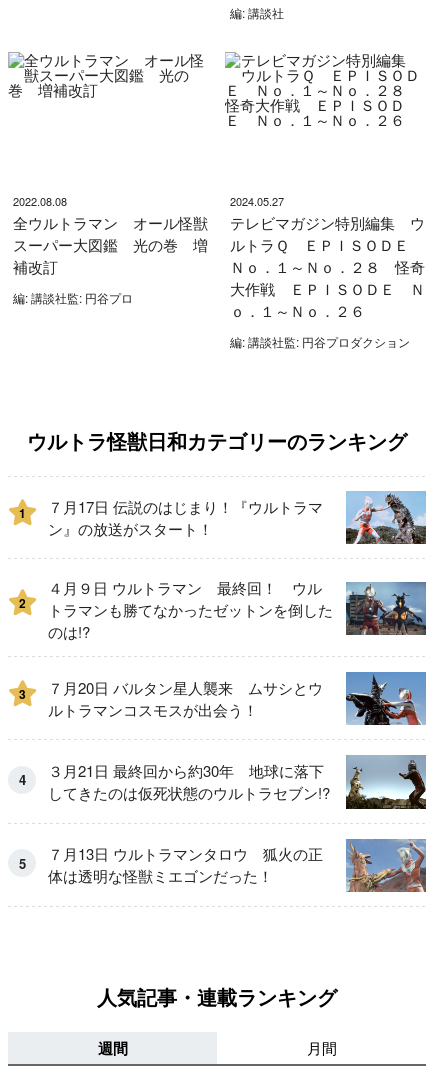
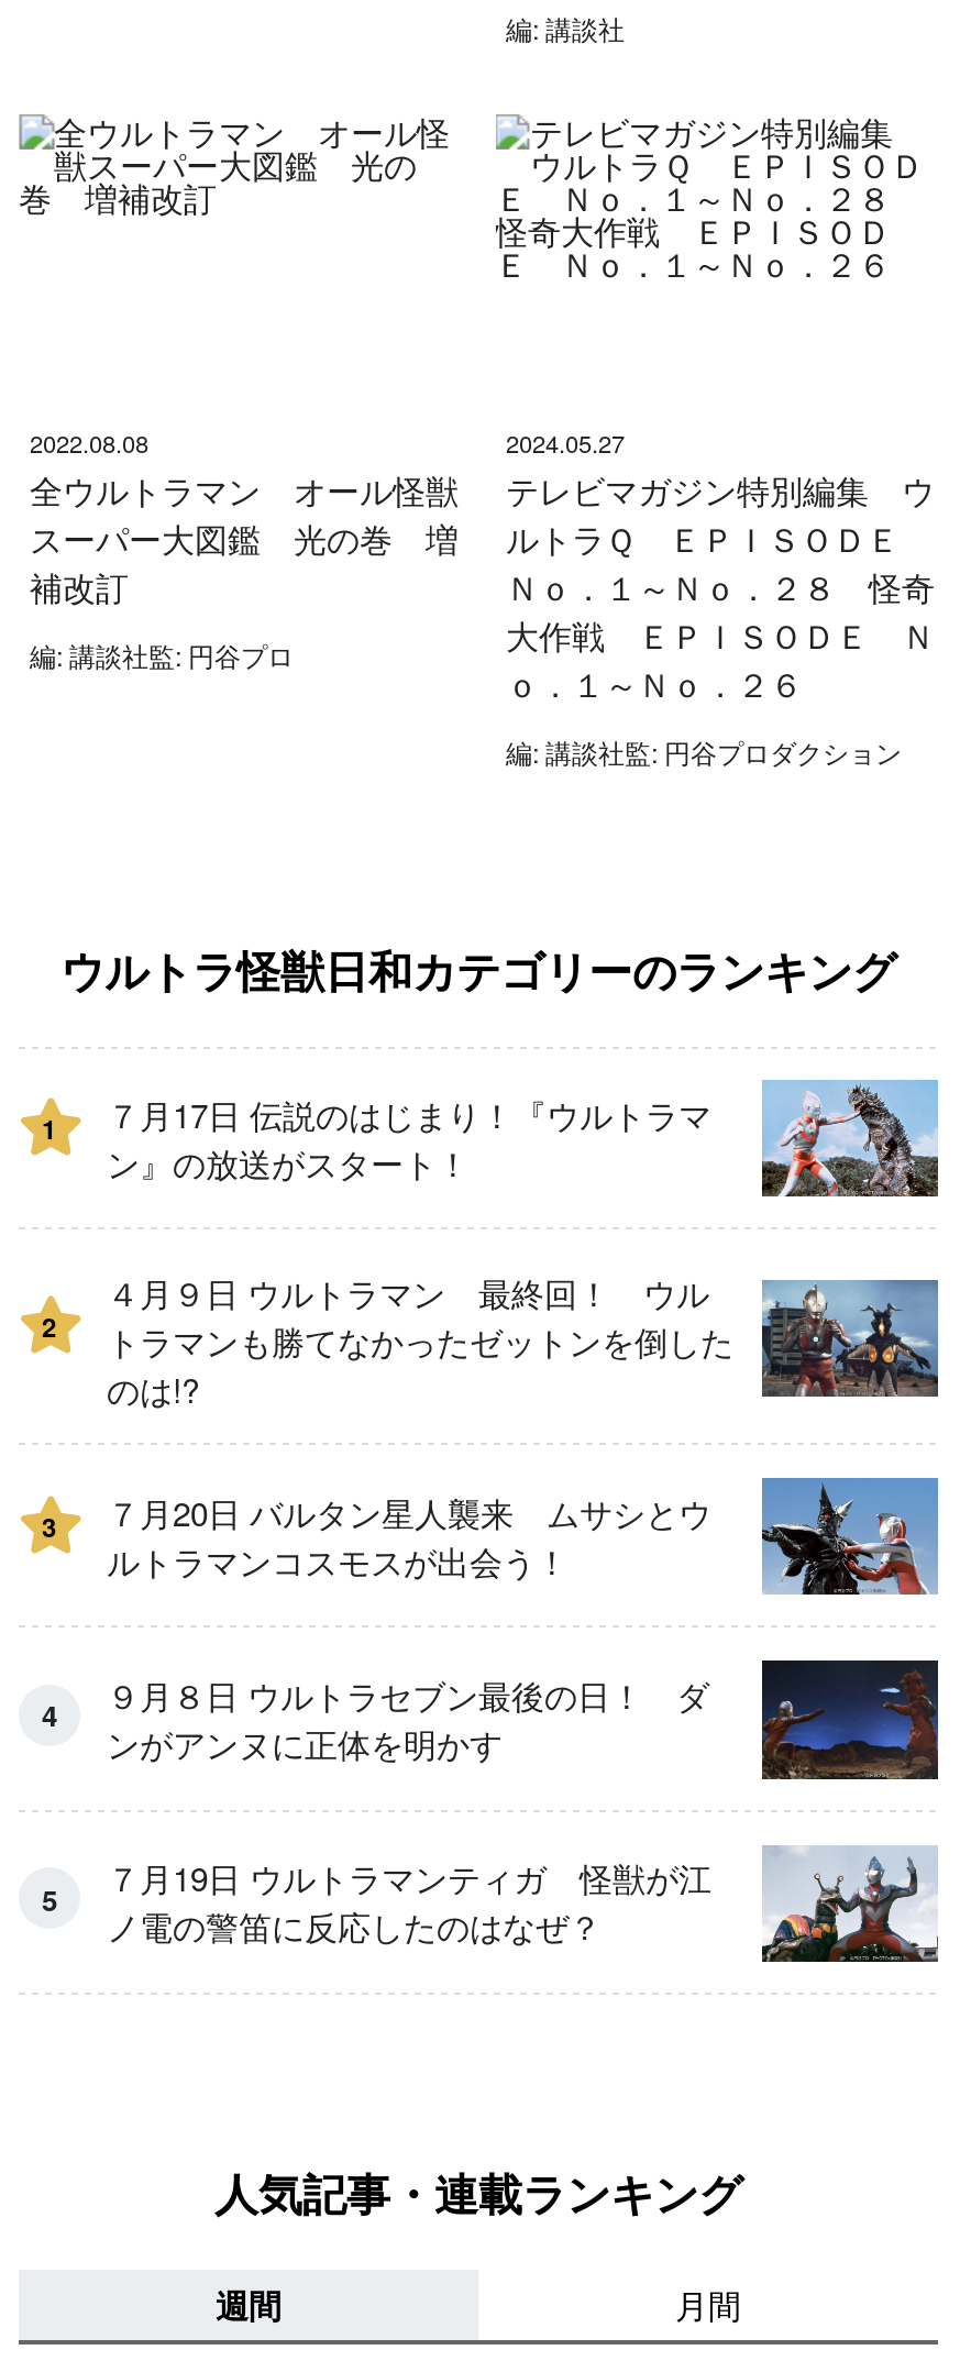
- [image]
- ３月21日 最終回から約30年 地球に落下
- してきたのは仮死状態のウルトラセブン!?
+ [image]
+ ９月８日 ウルトラセブン最後の日！ ダ
+ ンがアンヌに正体を明かす

- [image]
- ７月13日 ウルトラマンタロウ 狐火の正
- 体は透明な怪獣ミエゴンだった！
+ [image]
+ ７月19日 ウルトラマンティガ 怪獣が江
+ ノ電の警笛に反応したのはなぜ？
